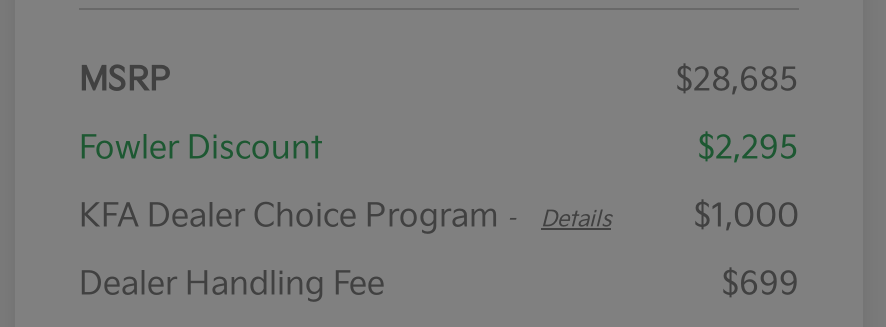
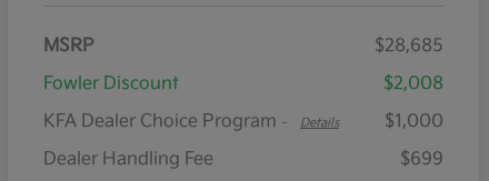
- $2,295
+ $2,008
